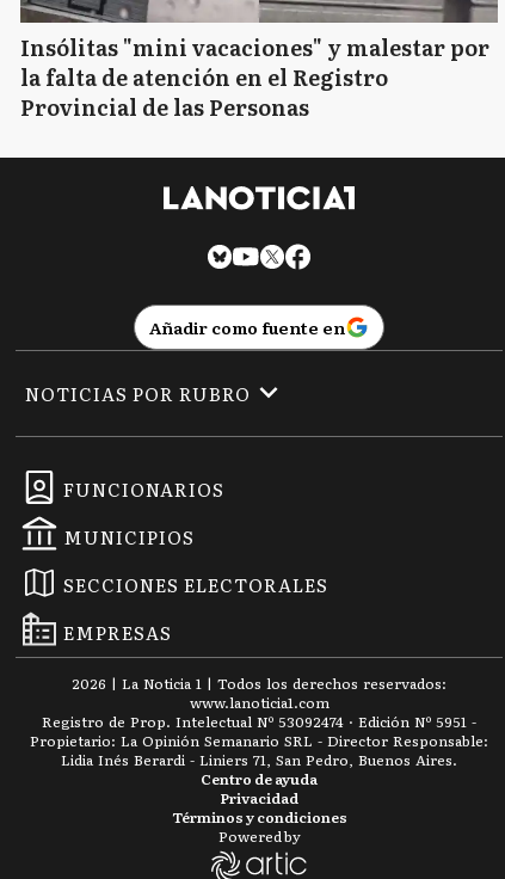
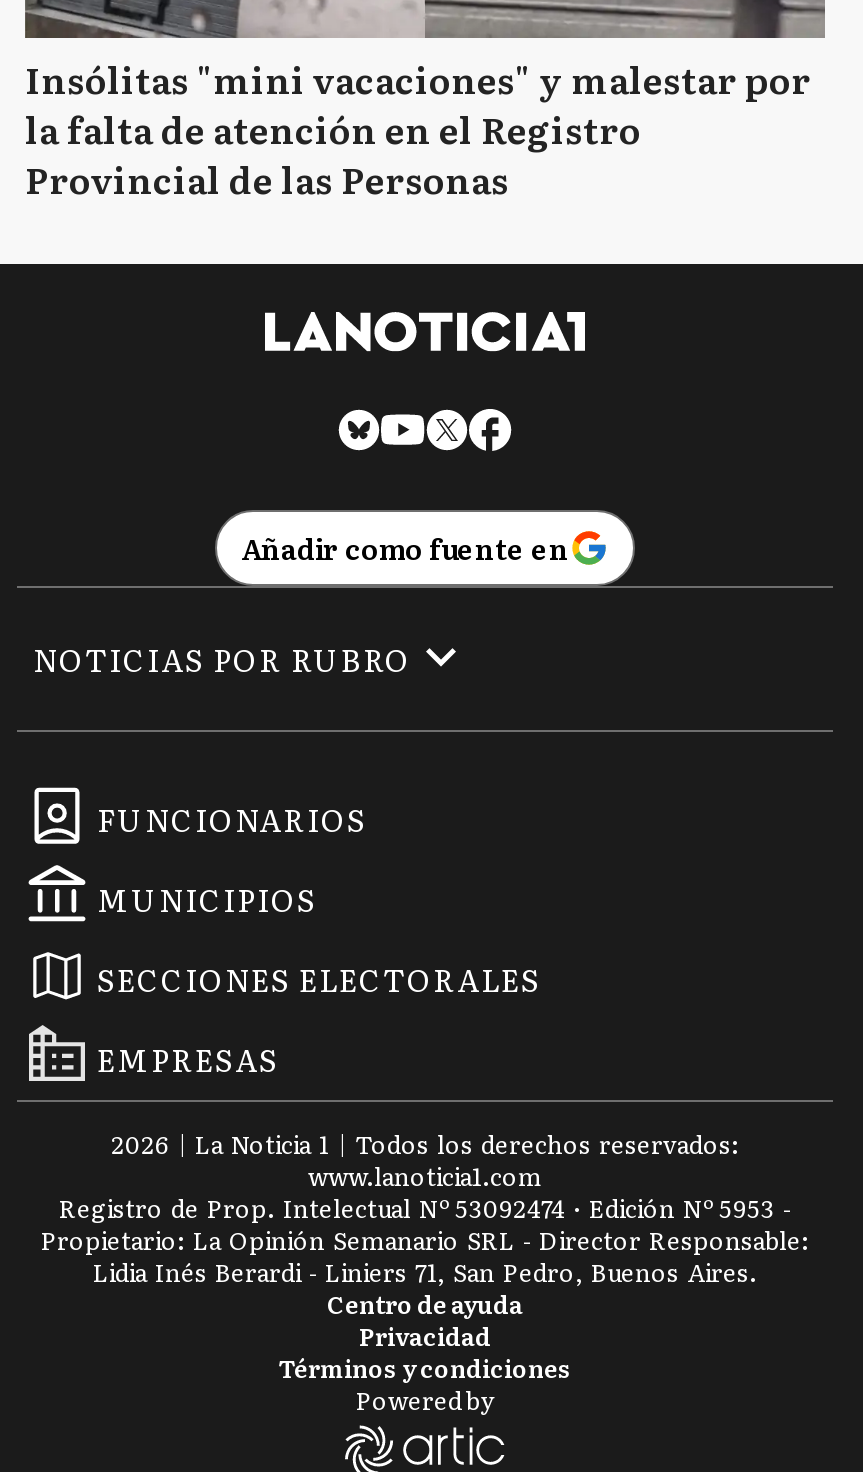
- Registro de Prop. Intelectual Nº 53092474 · Edición Nº 5951 -
+ Registro de Prop. Intelectual Nº 53092474 · Edición Nº 5953 -
